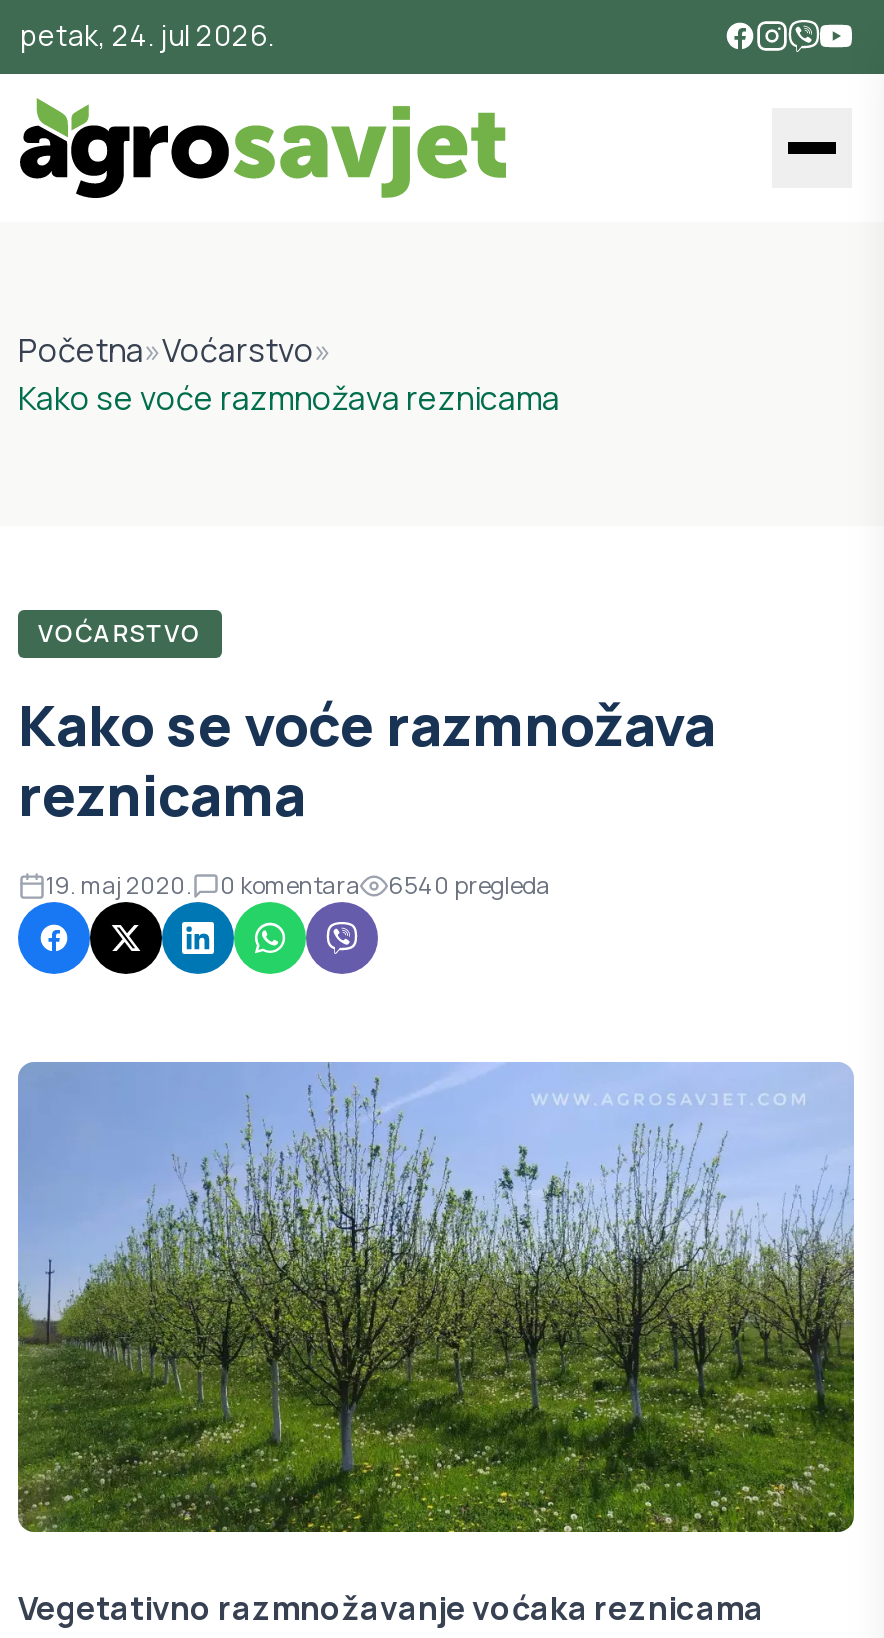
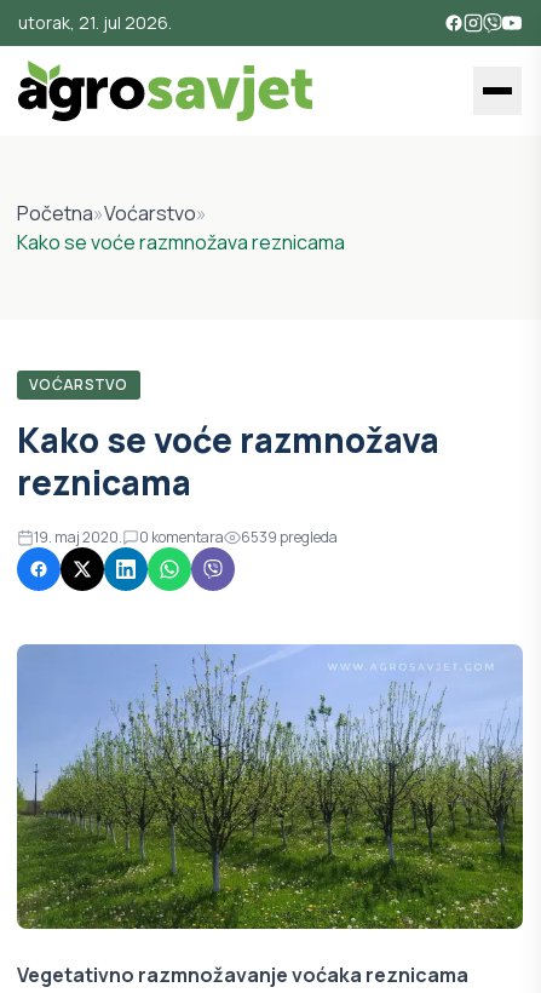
- petak, 24. jul 2026.
+ utorak, 21. jul 2026.

- 19. maj 2020. 0 komentara 6540 pregleda
+ 19. maj 2020. 0 komentara 6539 pregleda
